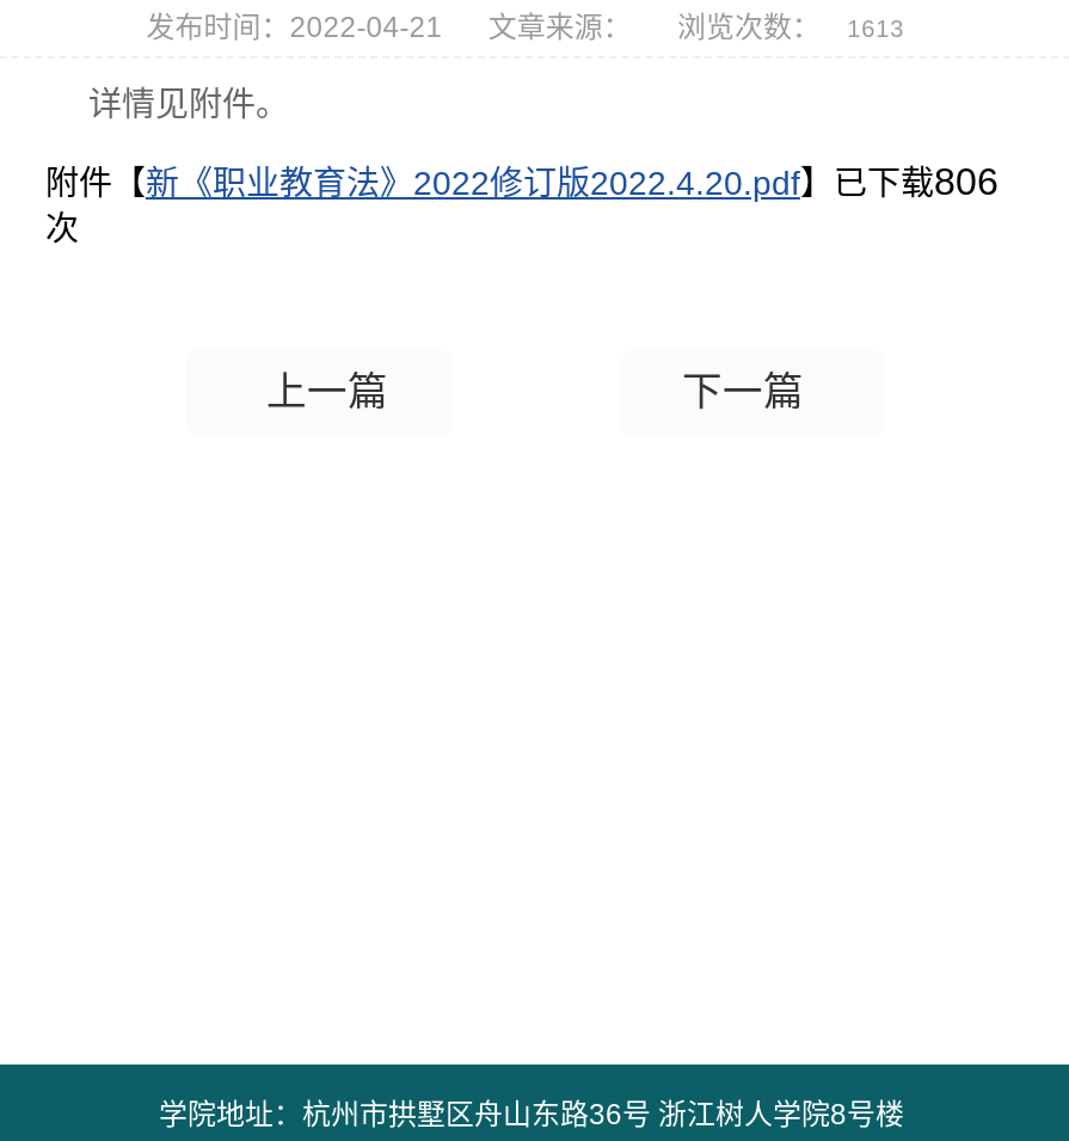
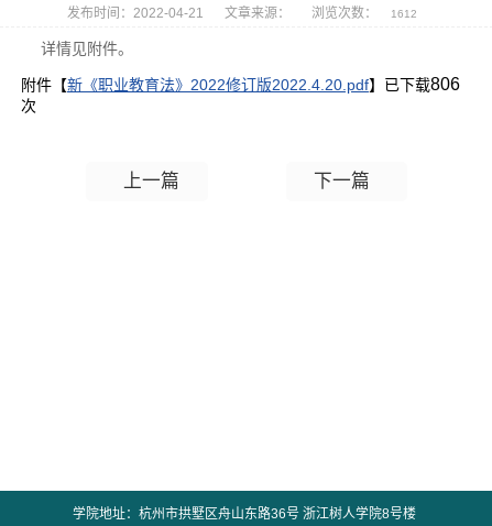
- 发布时间：2022-04-21 文章来源： 浏览次数： 1613
+ 发布时间：2022-04-21 文章来源： 浏览次数： 1612
